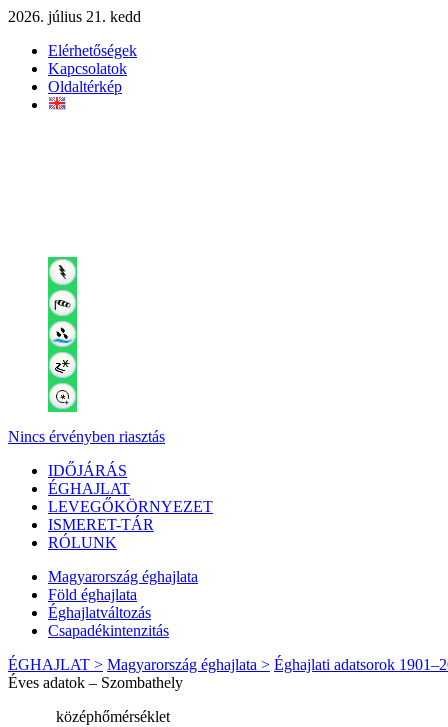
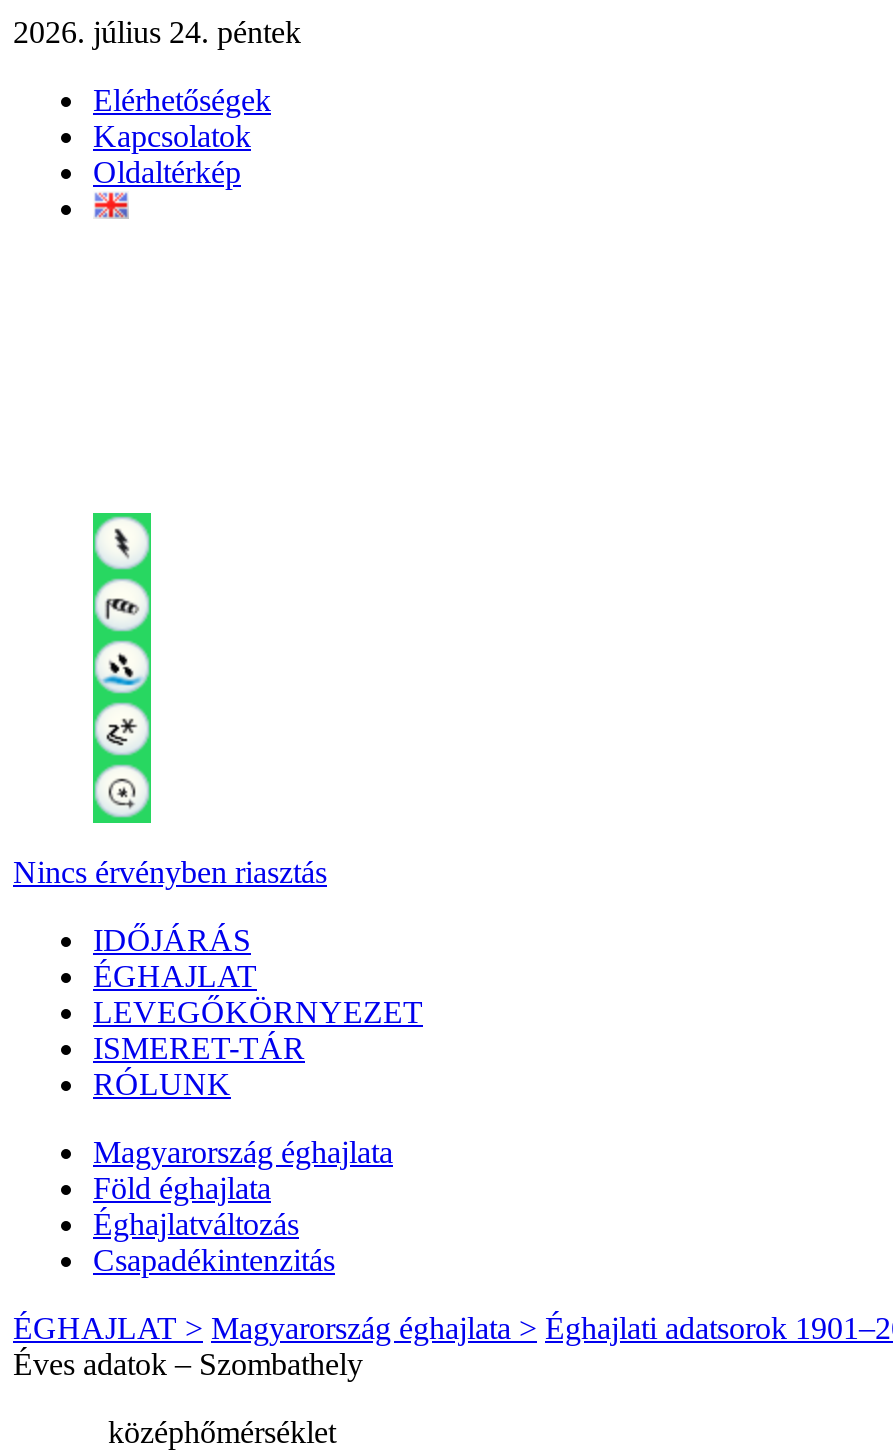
- 2026. július 21. kedd
+ 2026. július 24. péntek
